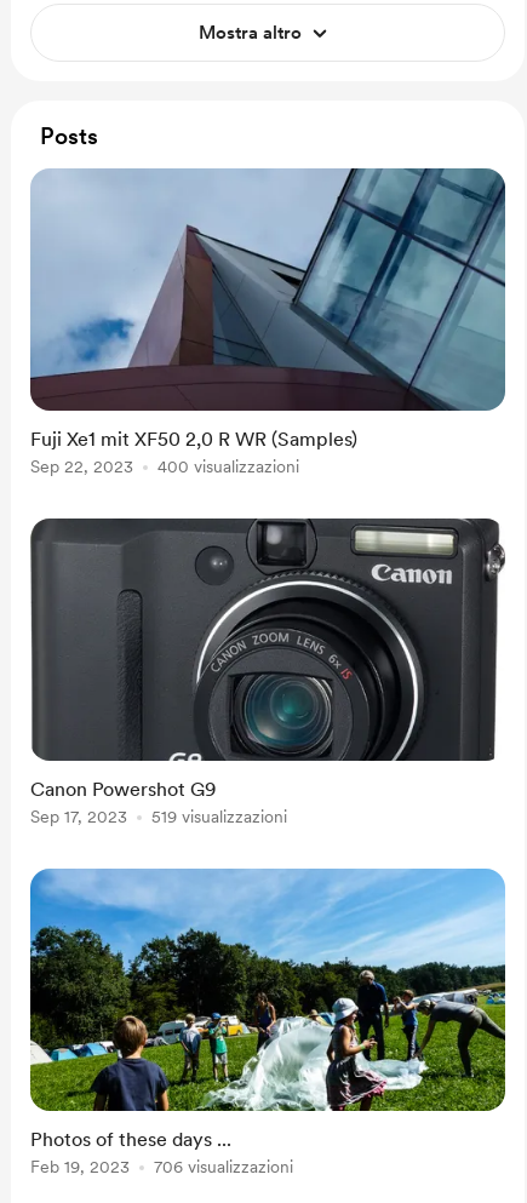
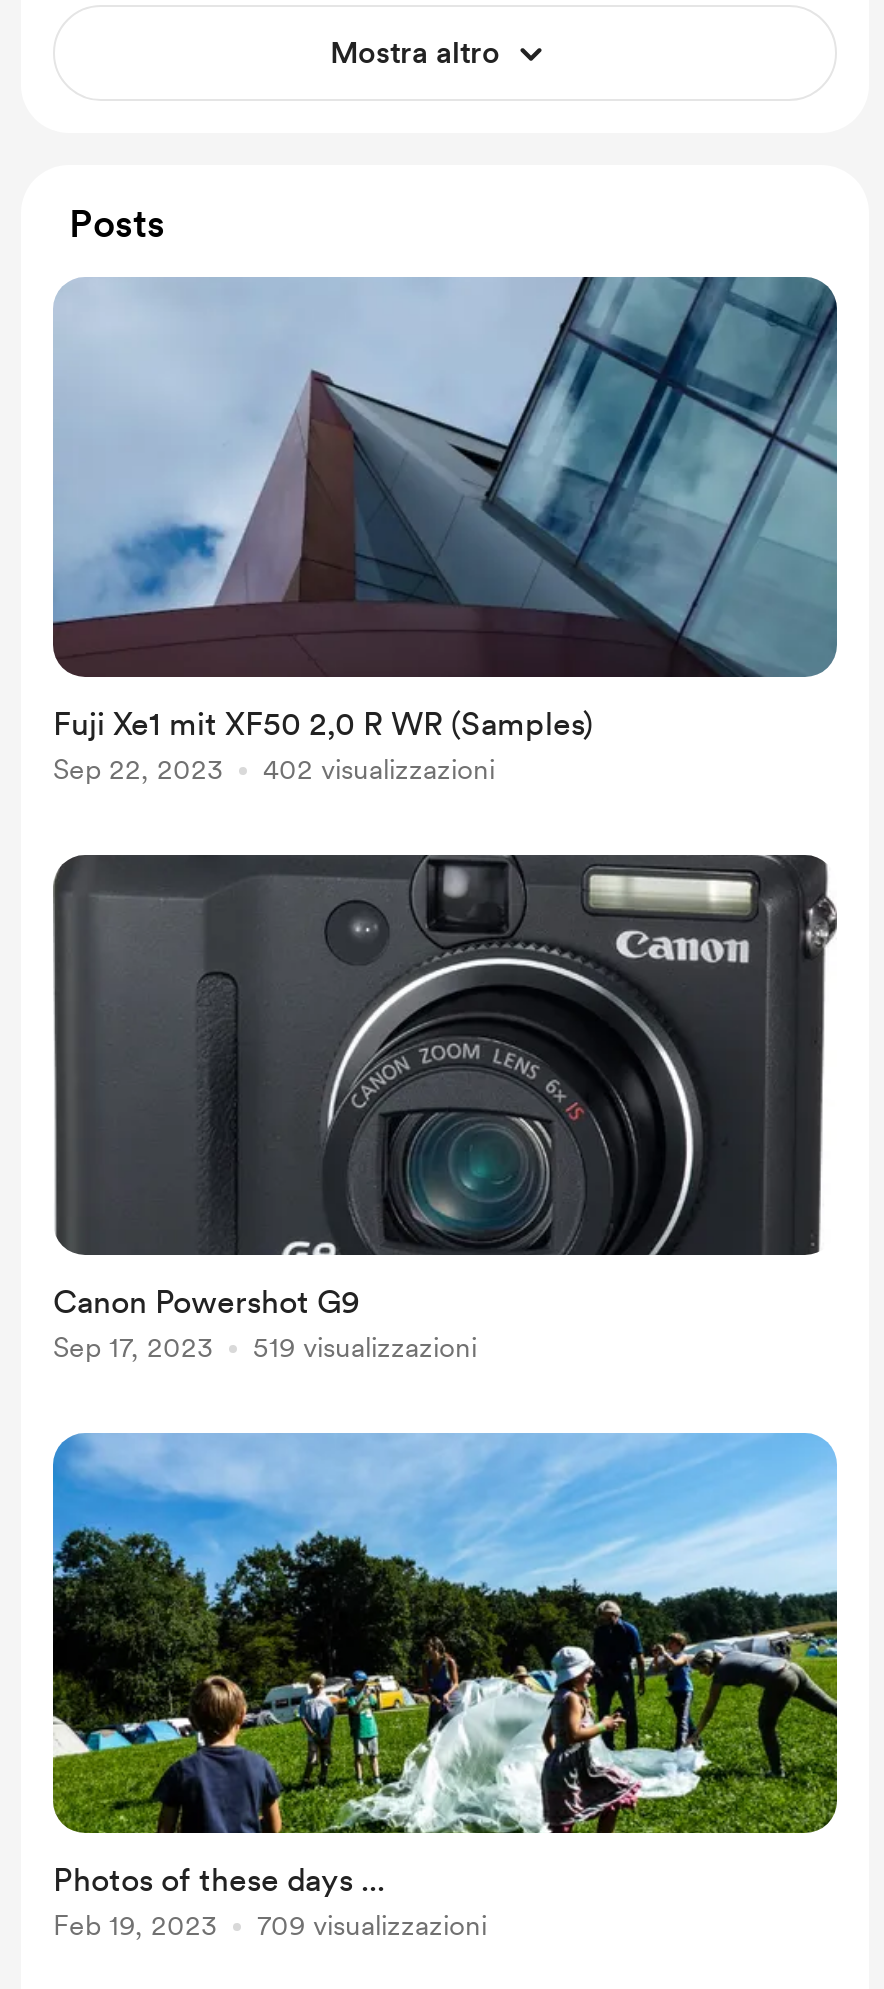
- 400 visualizzazioni
+ 402 visualizzazioni

- 706 visualizzazioni
+ 709 visualizzazioni
